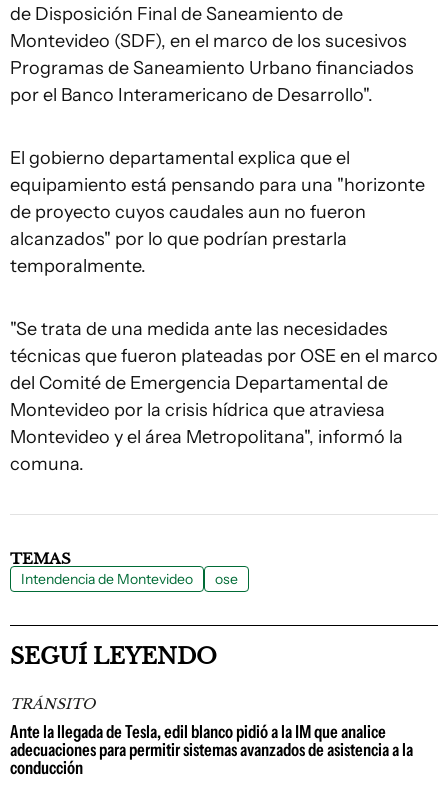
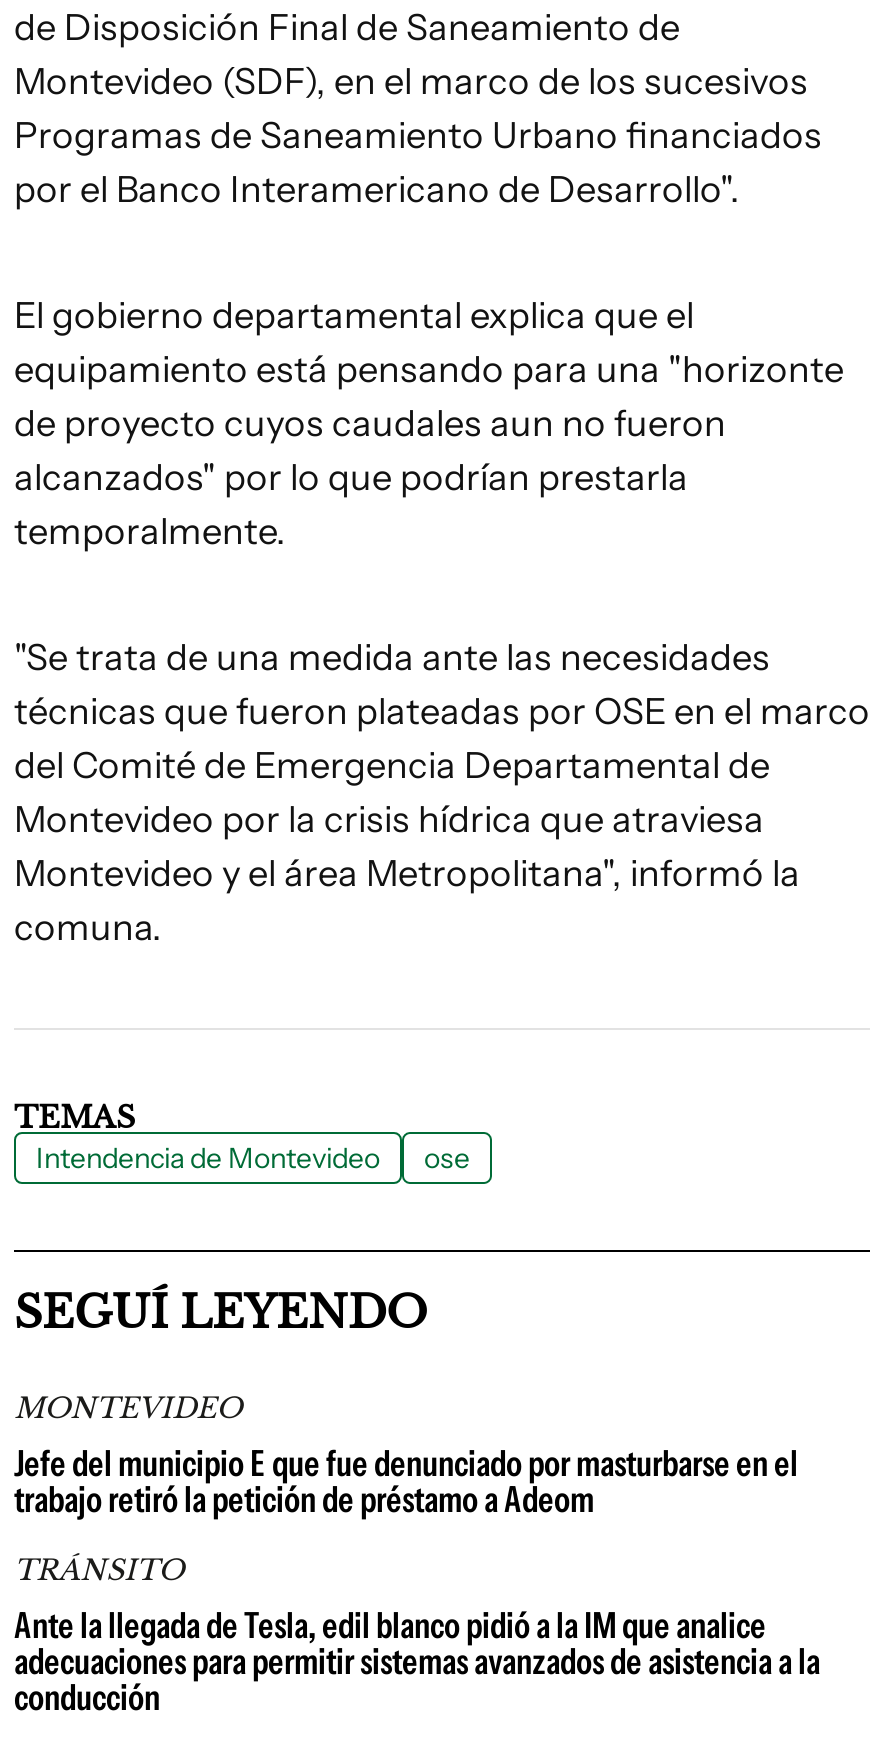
+ MONTEVIDEO
+ Jefe del municipio E que fue denunciado por masturbarse en el
+ trabajo retiró la petición de préstamo a Adeom
